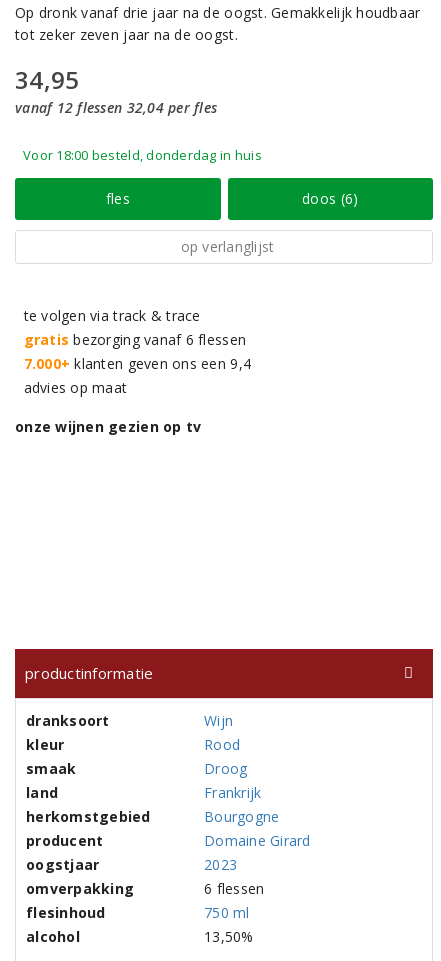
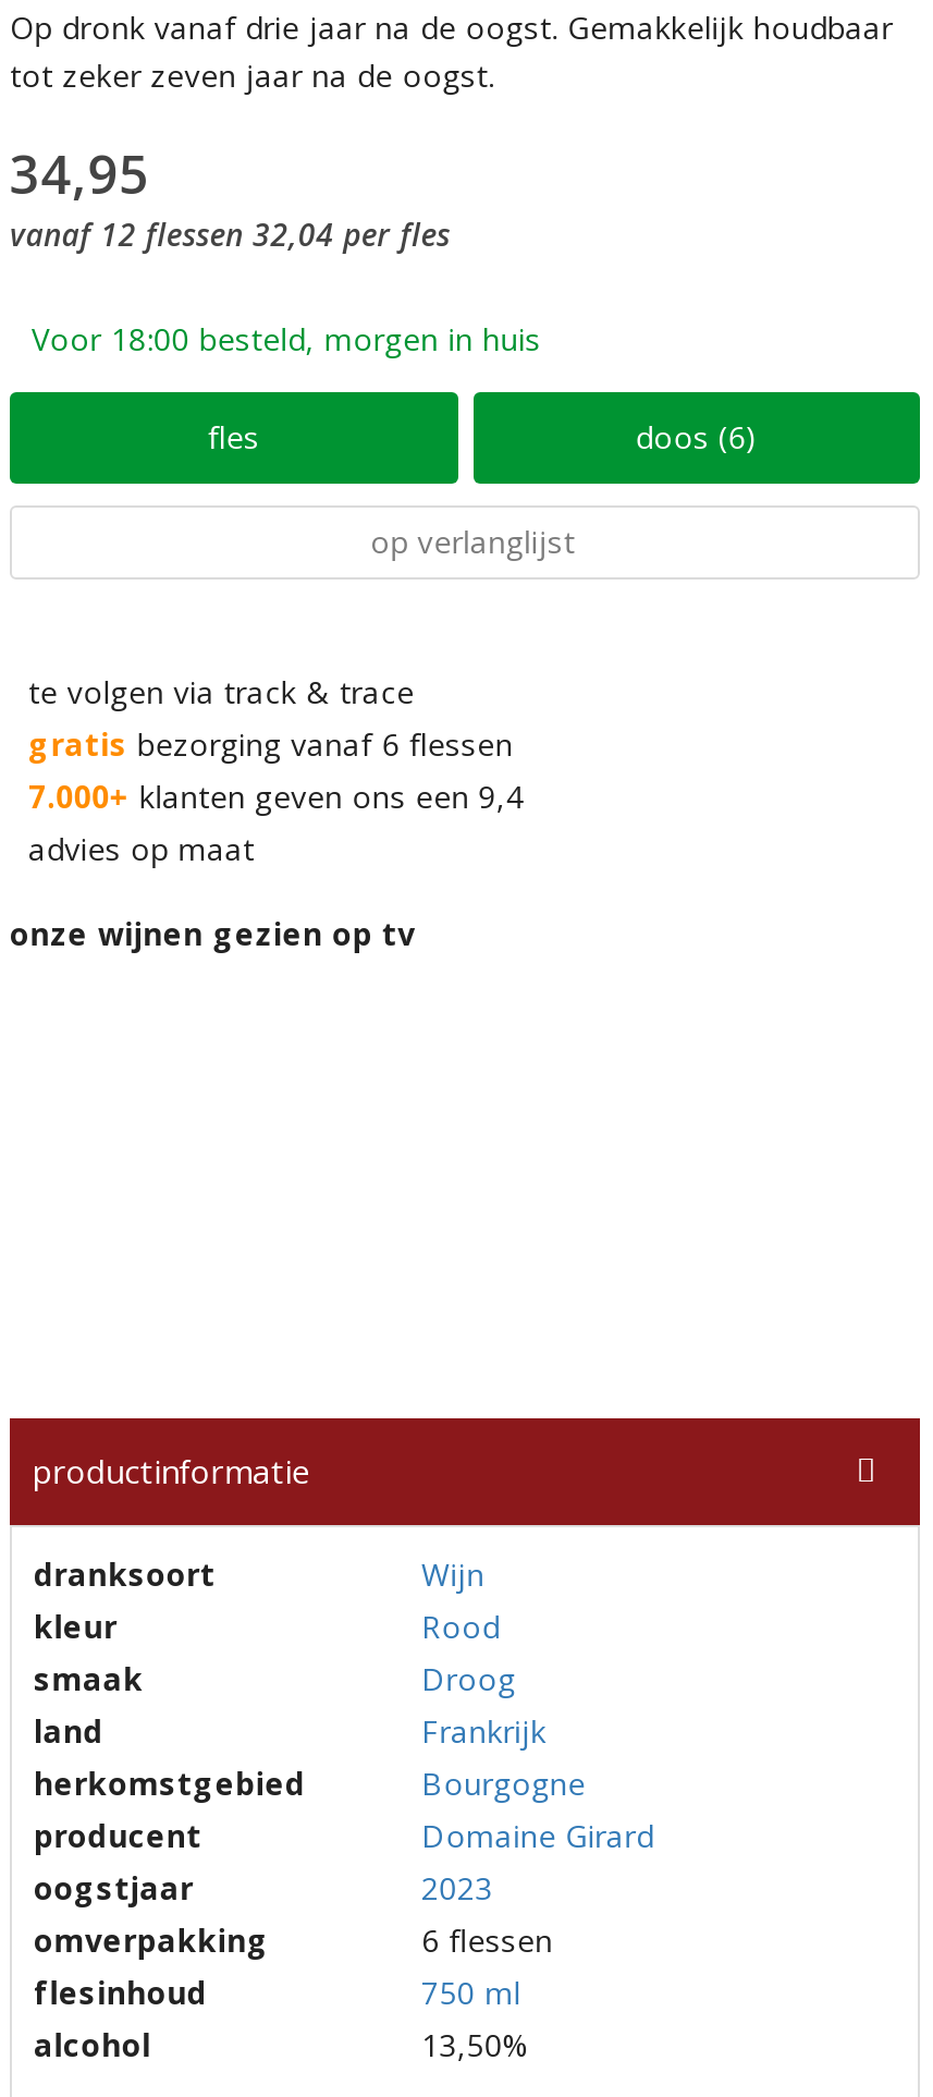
- Voor 18:00 besteld, donderdag in huis
+ Voor 18:00 besteld, morgen in huis
